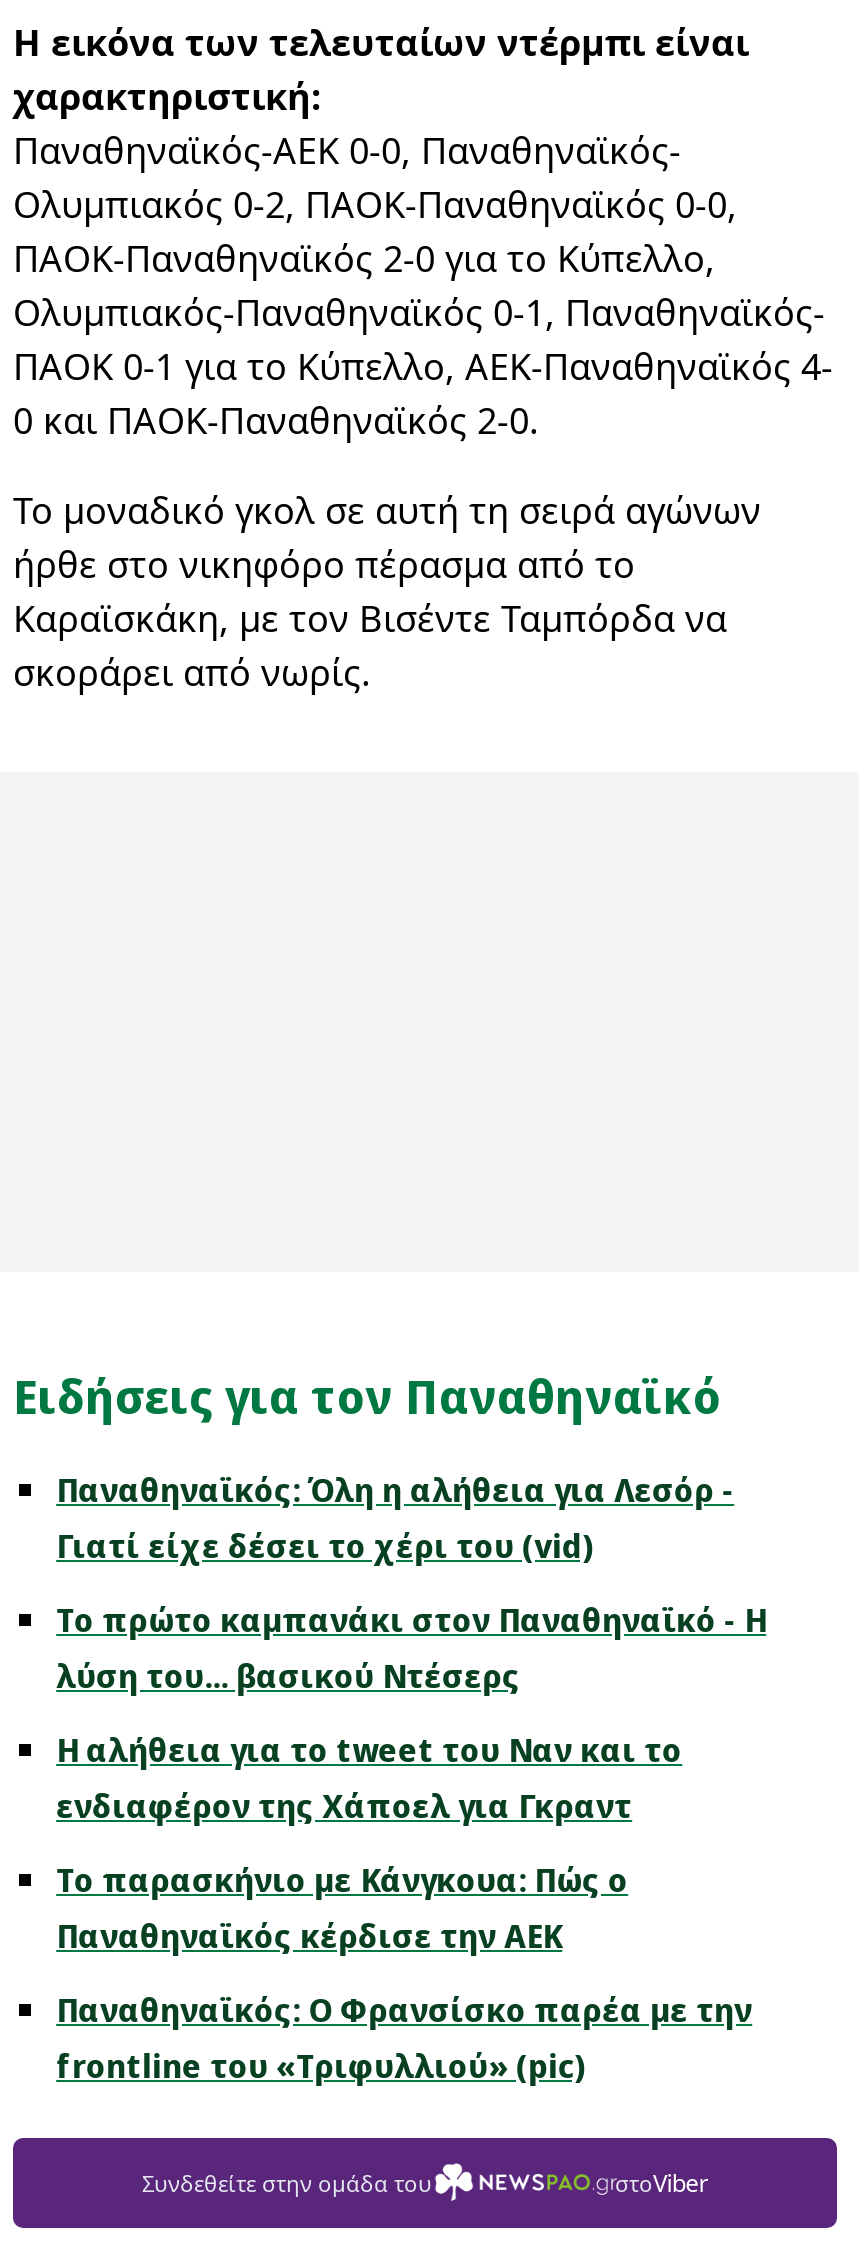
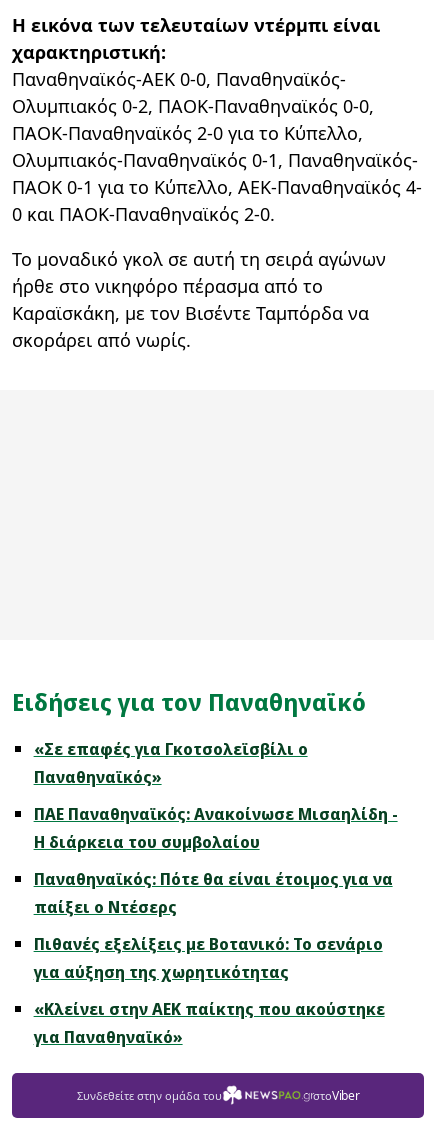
- Παναθηναϊκός: Όλη η αλήθεια για Λεσόρ -
- Γιατί είχε δέσει το χέρι του (vid)
+ «Σε επαφές για Γκοτσολεϊσβίλι ο
+ Παναθηναϊκός»

- Το πρώτο καμπανάκι στον Παναθηναϊκό - Η
- λύση του... βασικού Ντέσερς
+ ΠΑΕ Παναθηναϊκός: Ανακοίνωσε Μισαηλίδη -
+ Η διάρκεια του συμβολαίου

- Η αλήθεια για το tweet του Ναν και το
- ενδιαφέρον της Χάποελ για Γκραντ
+ Παναθηναϊκός: Πότε θα είναι έτοιμος για να
+ παίξει ο Ντέσερς

- Το παρασκήνιο με Κάνγκουα: Πώς ο
- Παναθηναϊκός κέρδισε την ΑΕΚ
+ Πιθανές εξελίξεις με Βοτανικό: Το σενάριο
+ για αύξηση της χωρητικότητας

- Παναθηναϊκός: Ο Φρανσίσκο παρέα με την
- frontline του «Τριφυλλιού» (pic)
+ «Κλείνει στην ΑΕΚ παίκτης που ακούστηκε
+ για Παναθηναϊκό»
